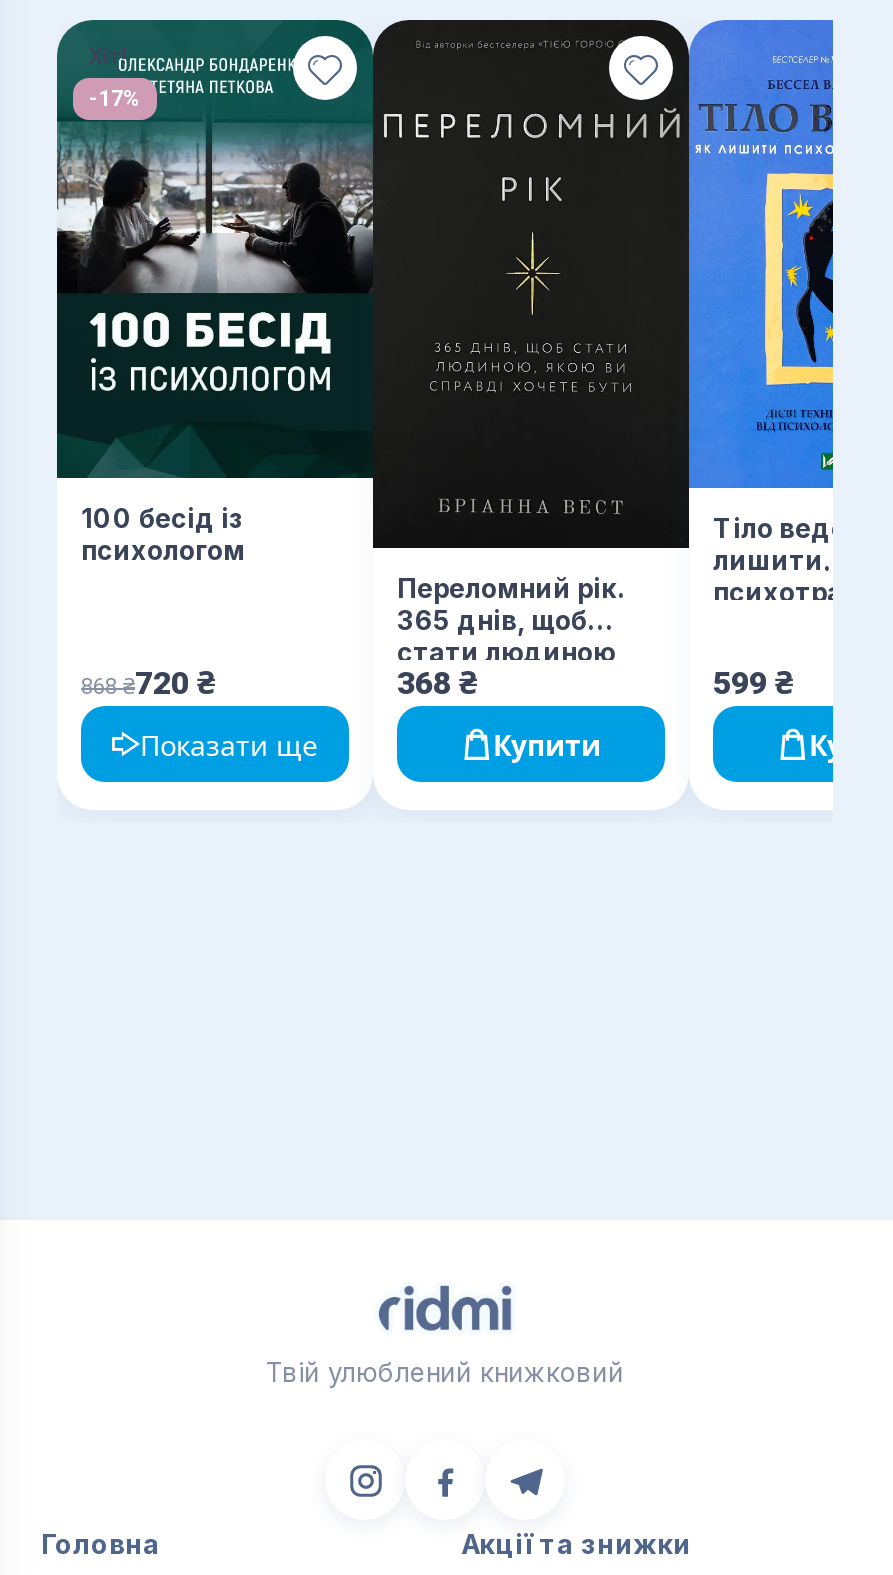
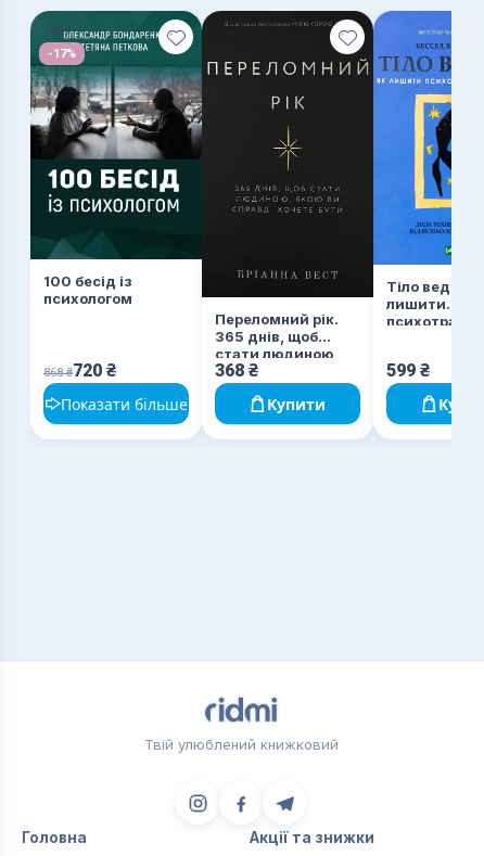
- Показати ще
+ Показати більше
